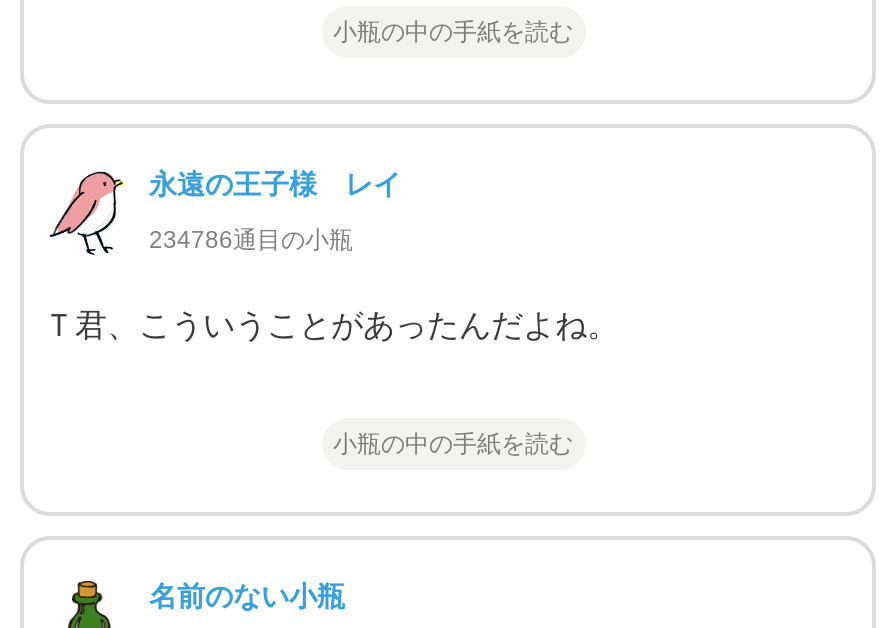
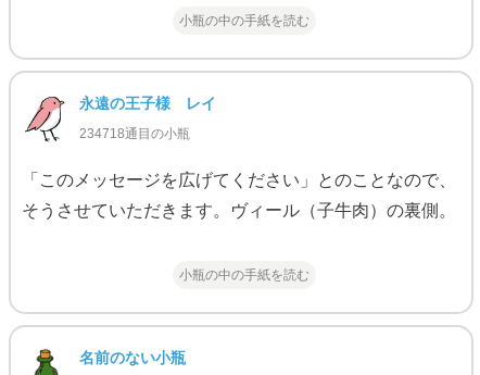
- 234786通目の小瓶
- Ｔ君、こういうことがあったんだよね。
+ 234718通目の小瓶
+ 「このメッセージを広げてください」とのことなので、
+ そうさせていただきます。ヴィール（子牛肉）の裏側。
